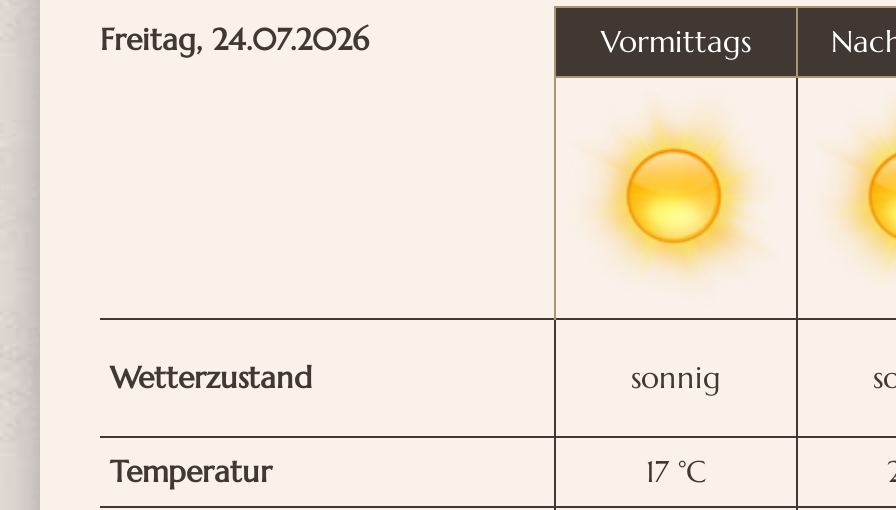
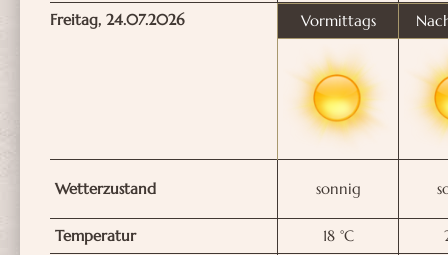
- 17 °C
+ 18 °C
